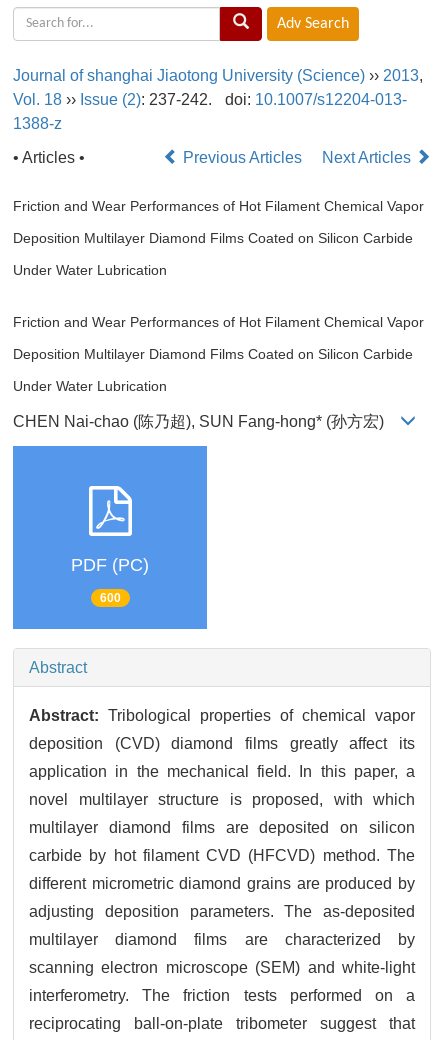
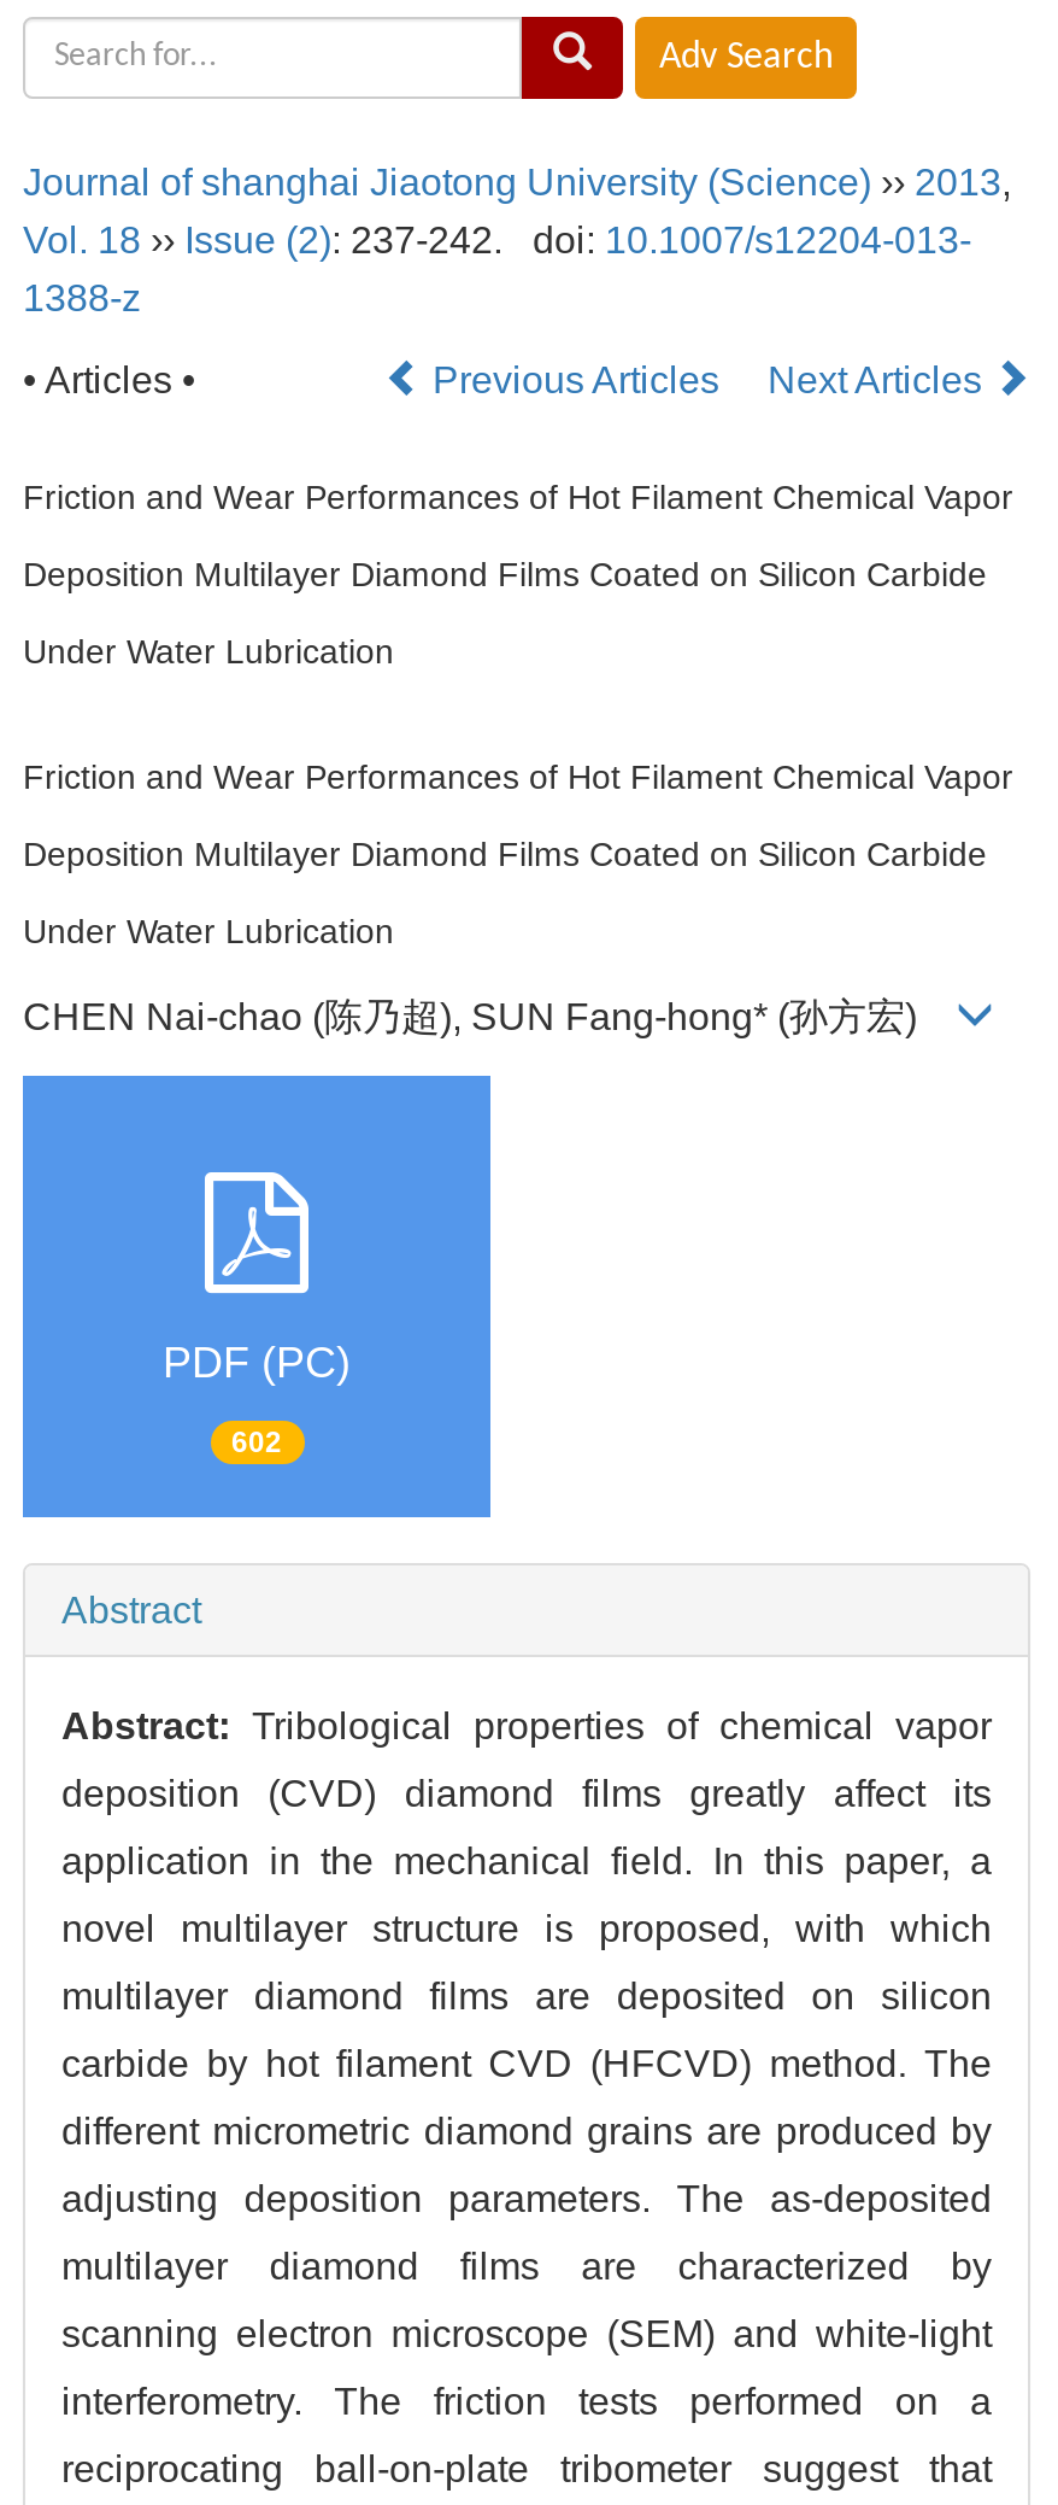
- 600
+ 602
